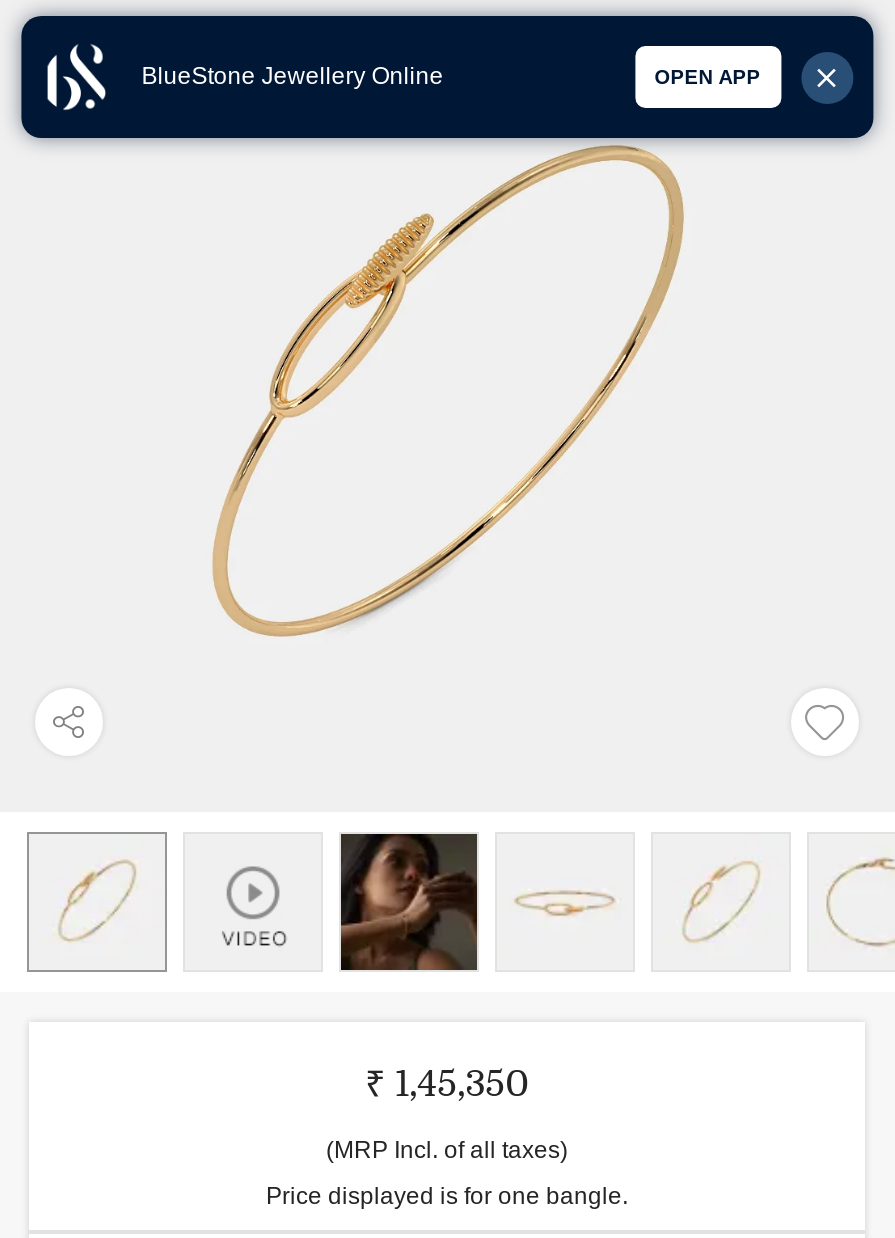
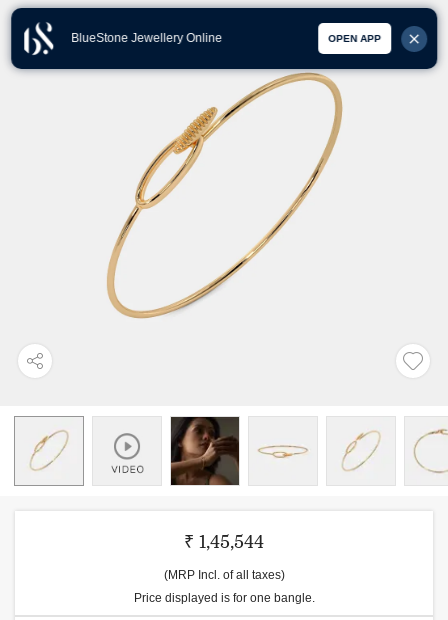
- ₹ 1,45,350
+ ₹ 1,45,544
